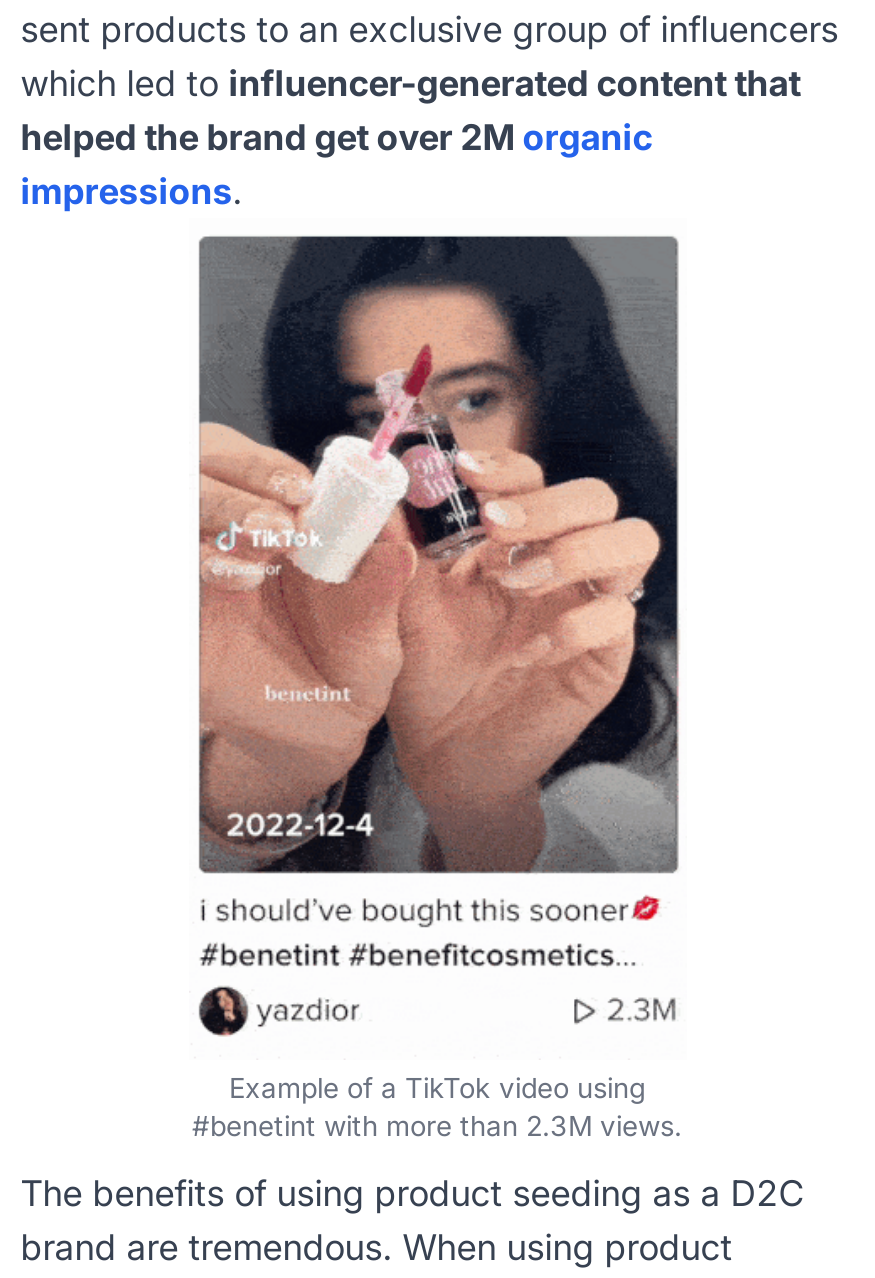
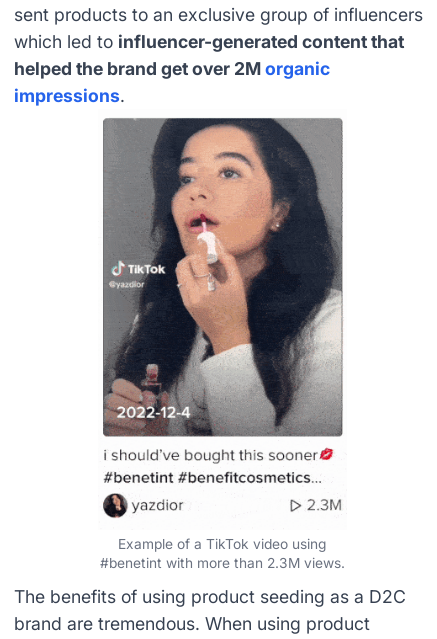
- [image]
+ [image]
